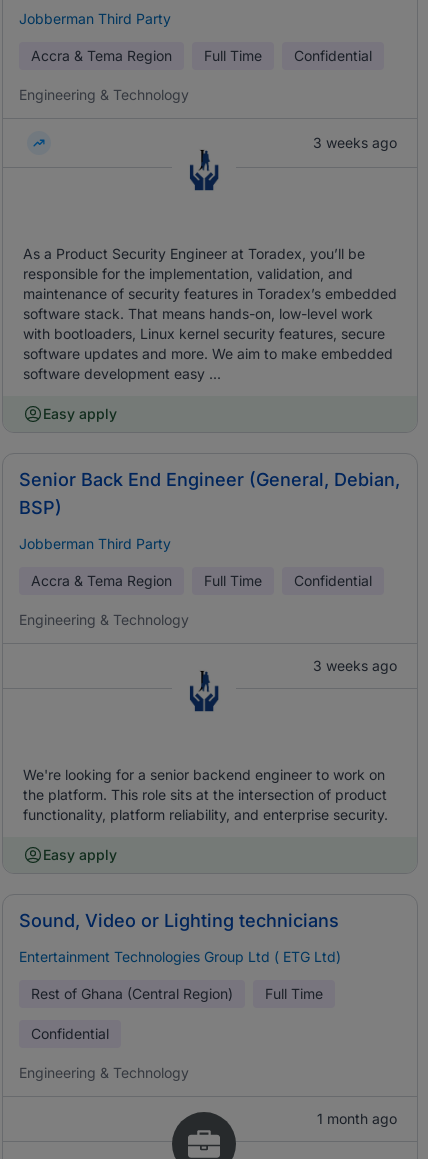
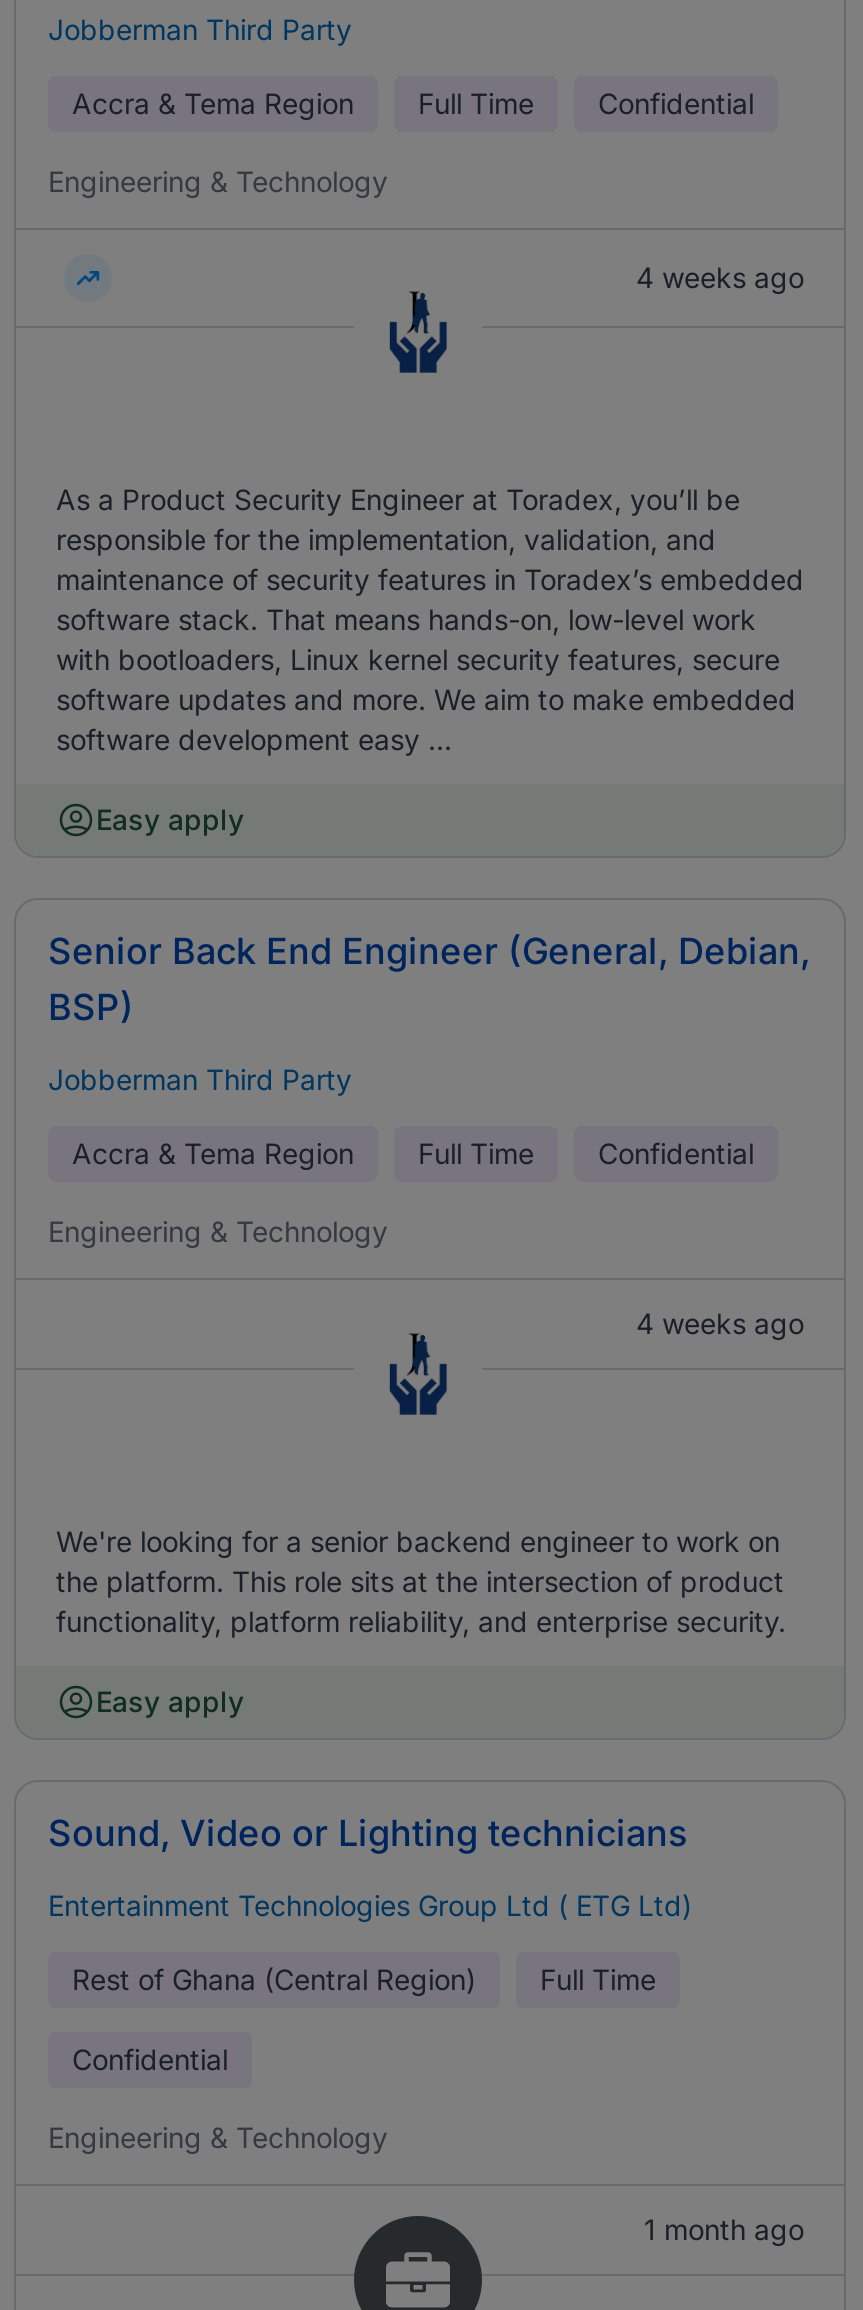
- 3 weeks ago
+ 4 weeks ago

- 3 weeks ago
+ 4 weeks ago
